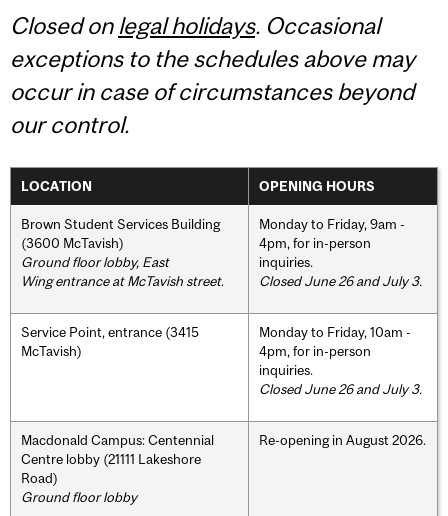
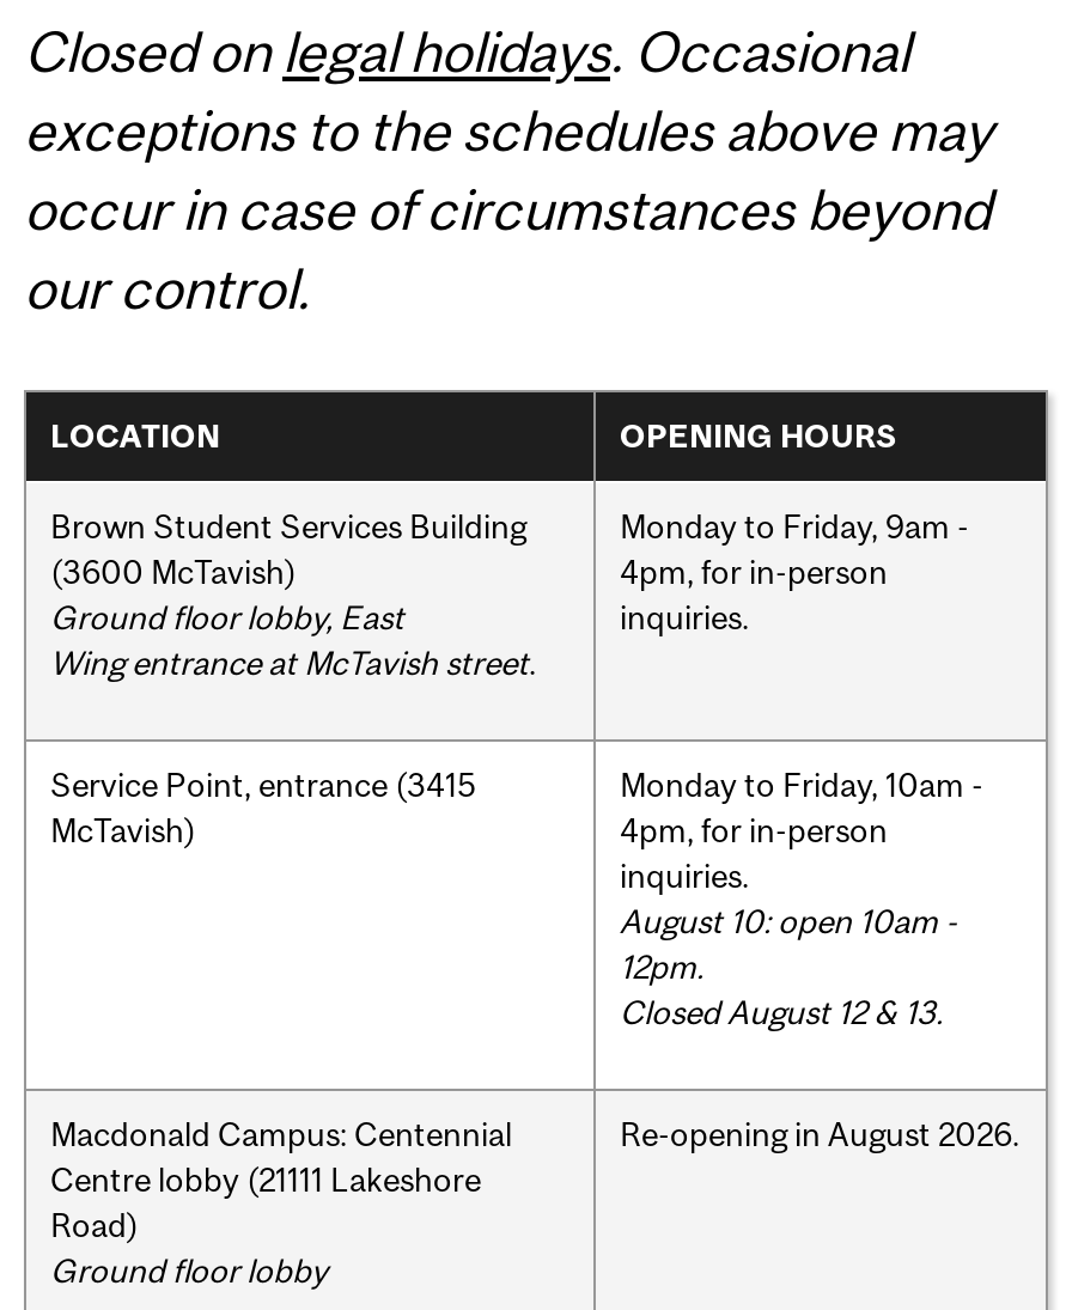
- Closed June 26 and July 3.

- Closed June 26 and July 3.
+ August 10: open 10am -
+ 12pm.
+ Closed August 12 & 13.
